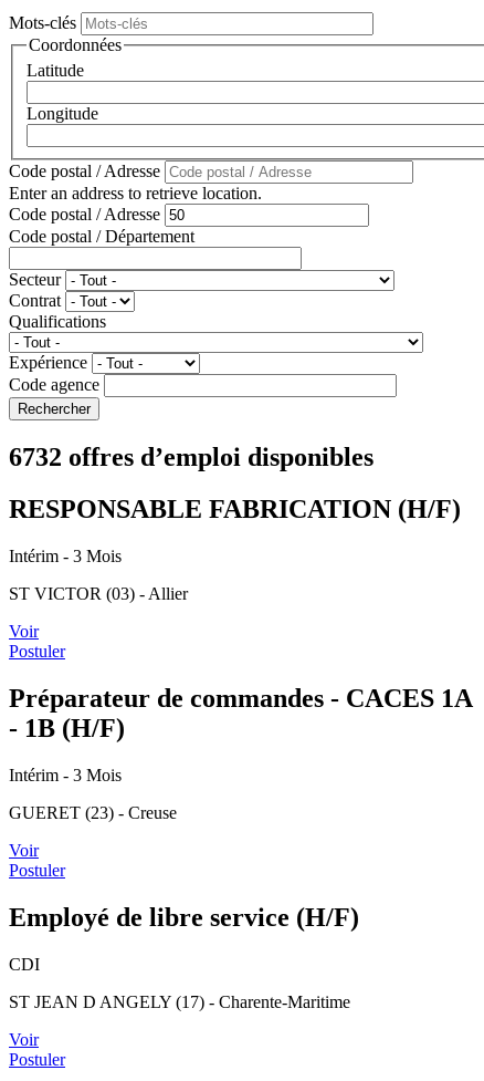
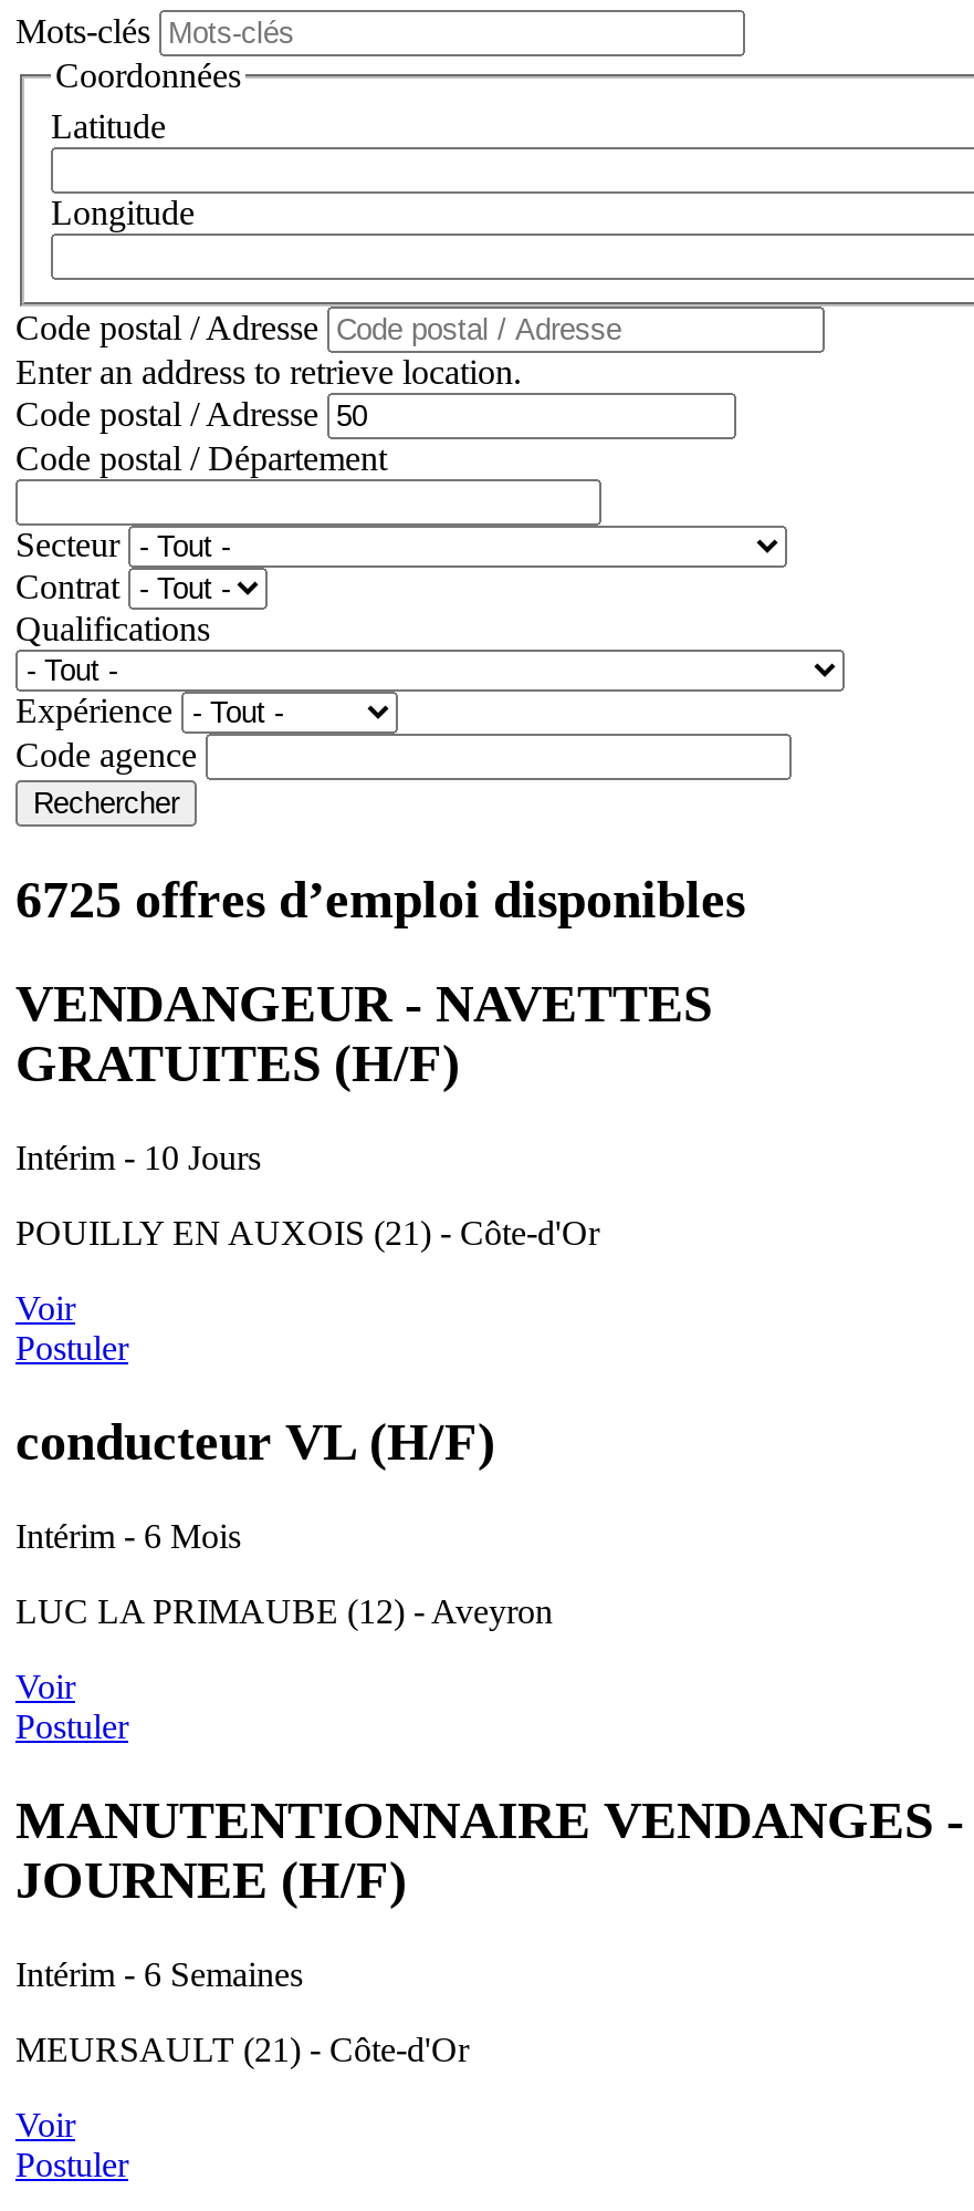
- 6732 offres d’emploi disponibles
+ 6725 offres d’emploi disponibles

- RESPONSABLE FABRICATION (H/F)
+ VENDANGEUR - NAVETTES
+ GRATUITES (H/F)

- Intérim - 3 Mois
+ Intérim - 10 Jours

- ST VICTOR (03) - Allier
+ POUILLY EN AUXOIS (21) - Côte-d'Or

- Préparateur de commandes - CACES 1A
- - 1B (H/F)
+ conducteur VL (H/F)

- Intérim - 3 Mois
+ Intérim - 6 Mois

- GUERET (23) - Creuse
+ LUC LA PRIMAUBE (12) - Aveyron

- Employé de libre service (H/F)
+ MANUTENTIONNAIRE VENDANGES -
+ JOURNEE (H/F)

- CDI
+ Intérim - 6 Semaines

- ST JEAN D ANGELY (17) - Charente-Maritime
+ MEURSAULT (21) - Côte-d'Or
